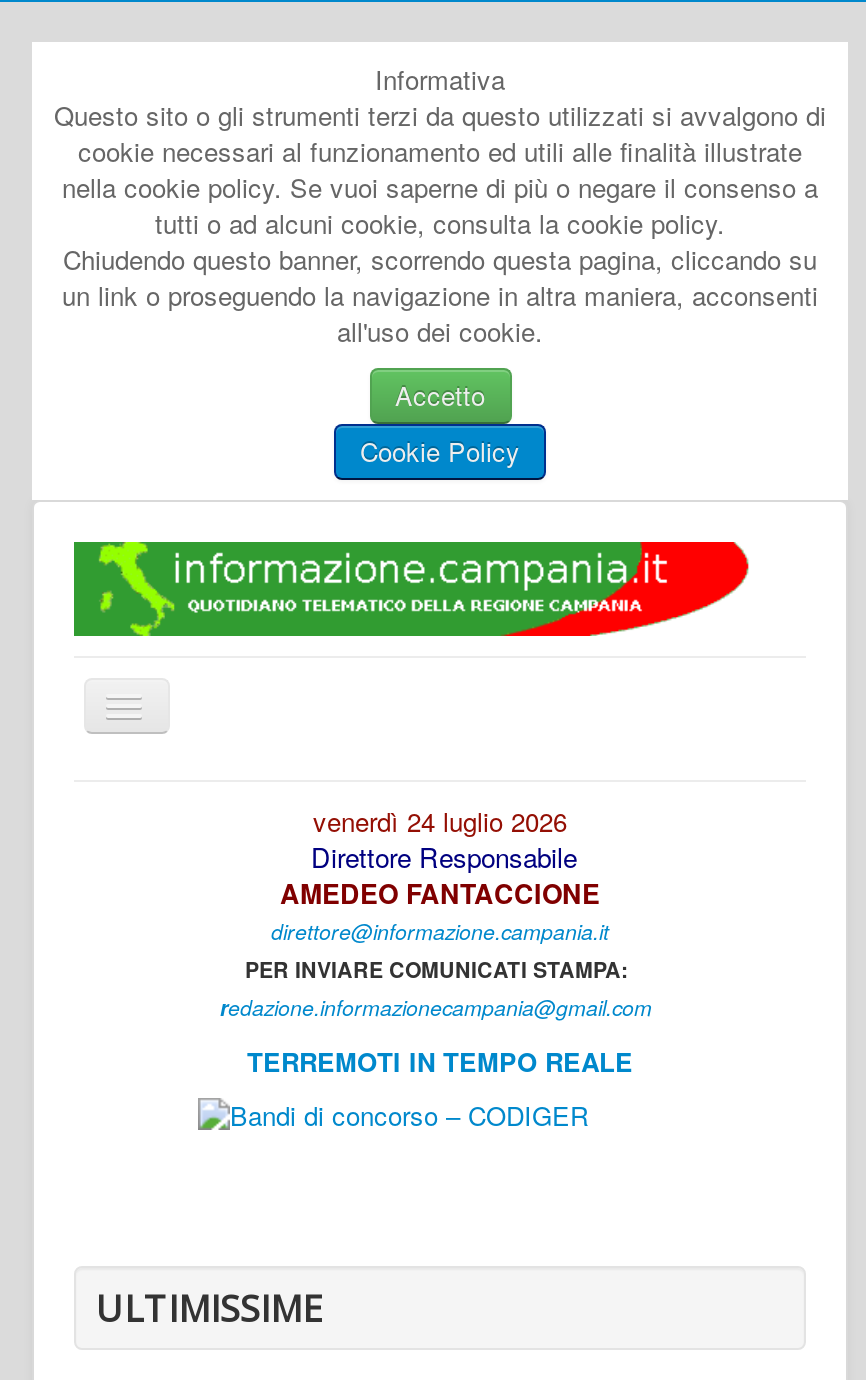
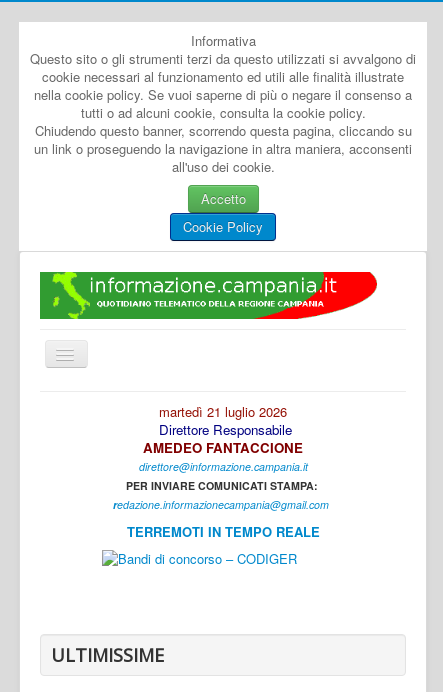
- venerdì 24 luglio 2026
+ martedì 21 luglio 2026
